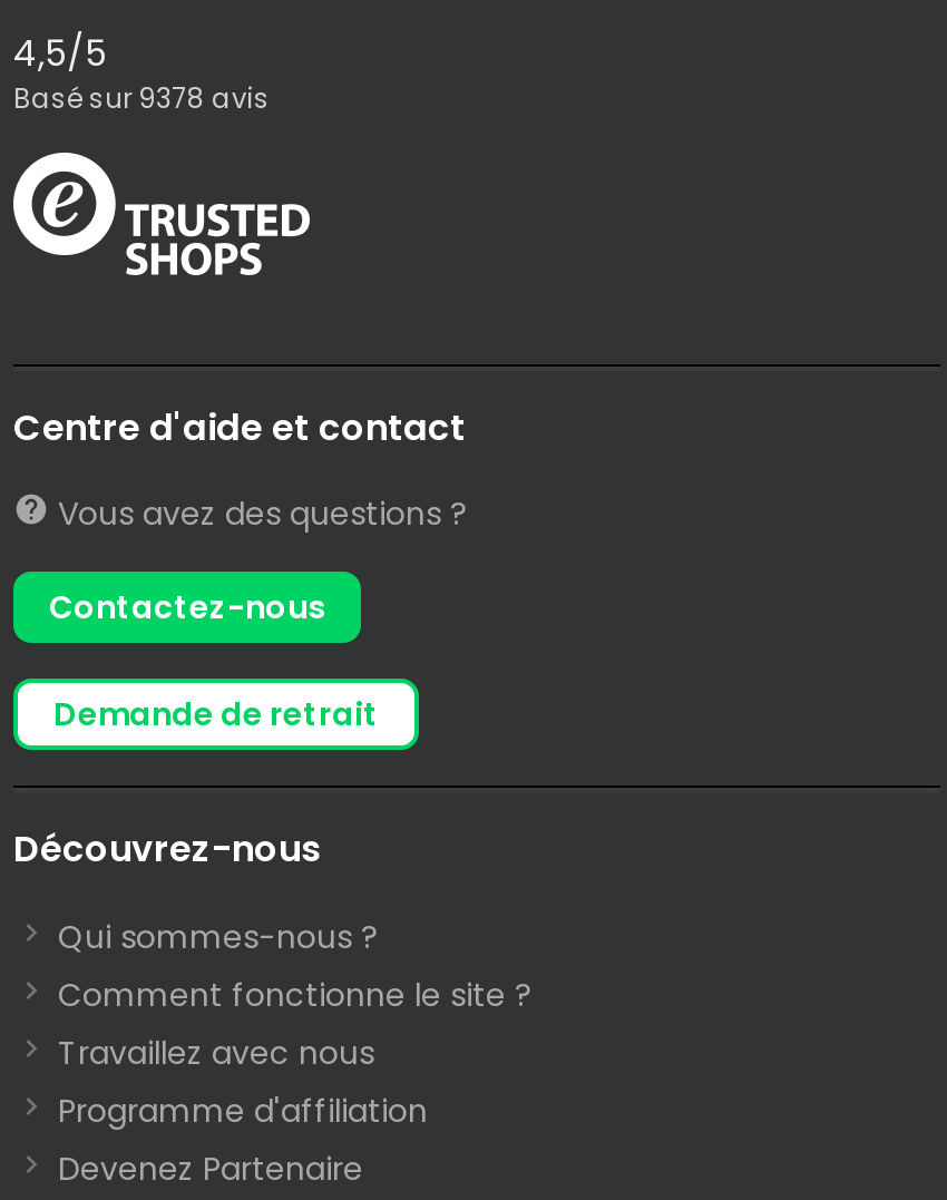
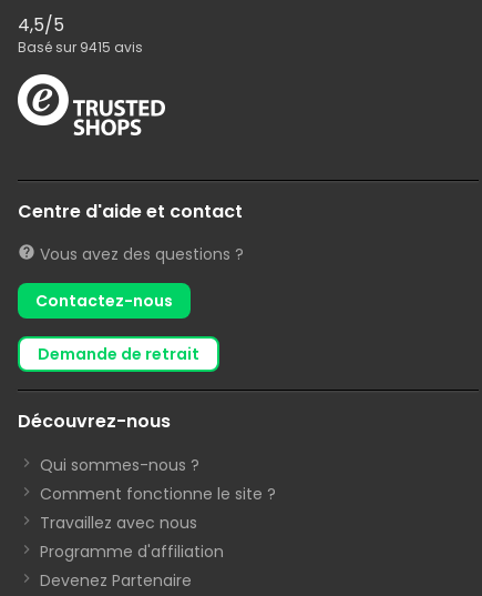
- Basé sur 9378 avis
+ Basé sur 9415 avis
